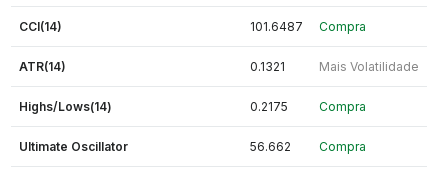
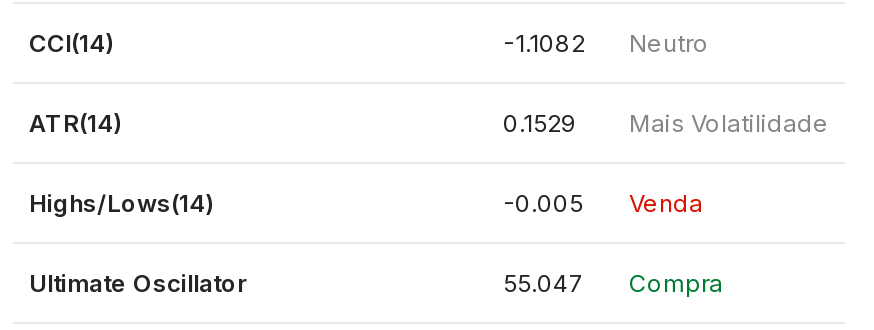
- 101.6487
- Compra
+ -1.1082
+ Neutro

- 0.1321
+ 0.1529

- 0.2175
- Compra
+ -0.005
+ Venda

- 56.662 Compra
+ 55.047 Compra
